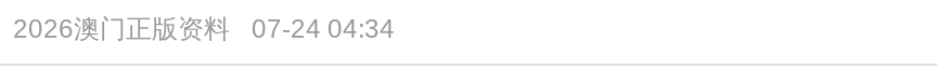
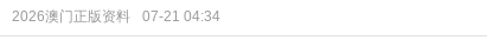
- 2026澳门正版资料 07-24 04:34
+ 2026澳门正版资料 07-21 04:34
